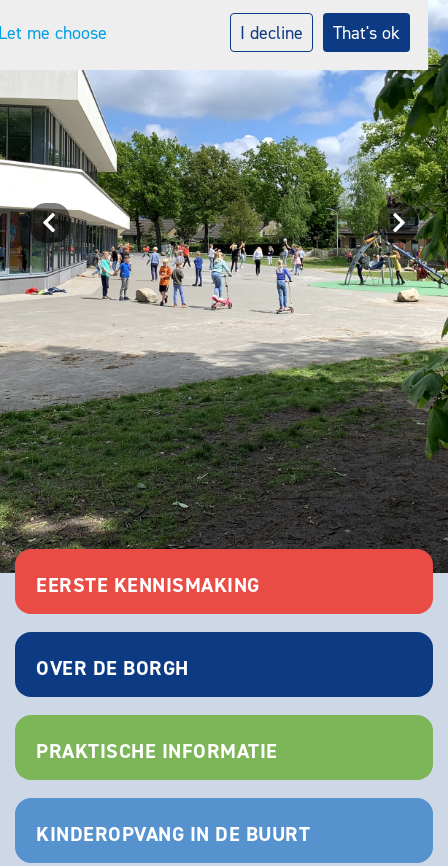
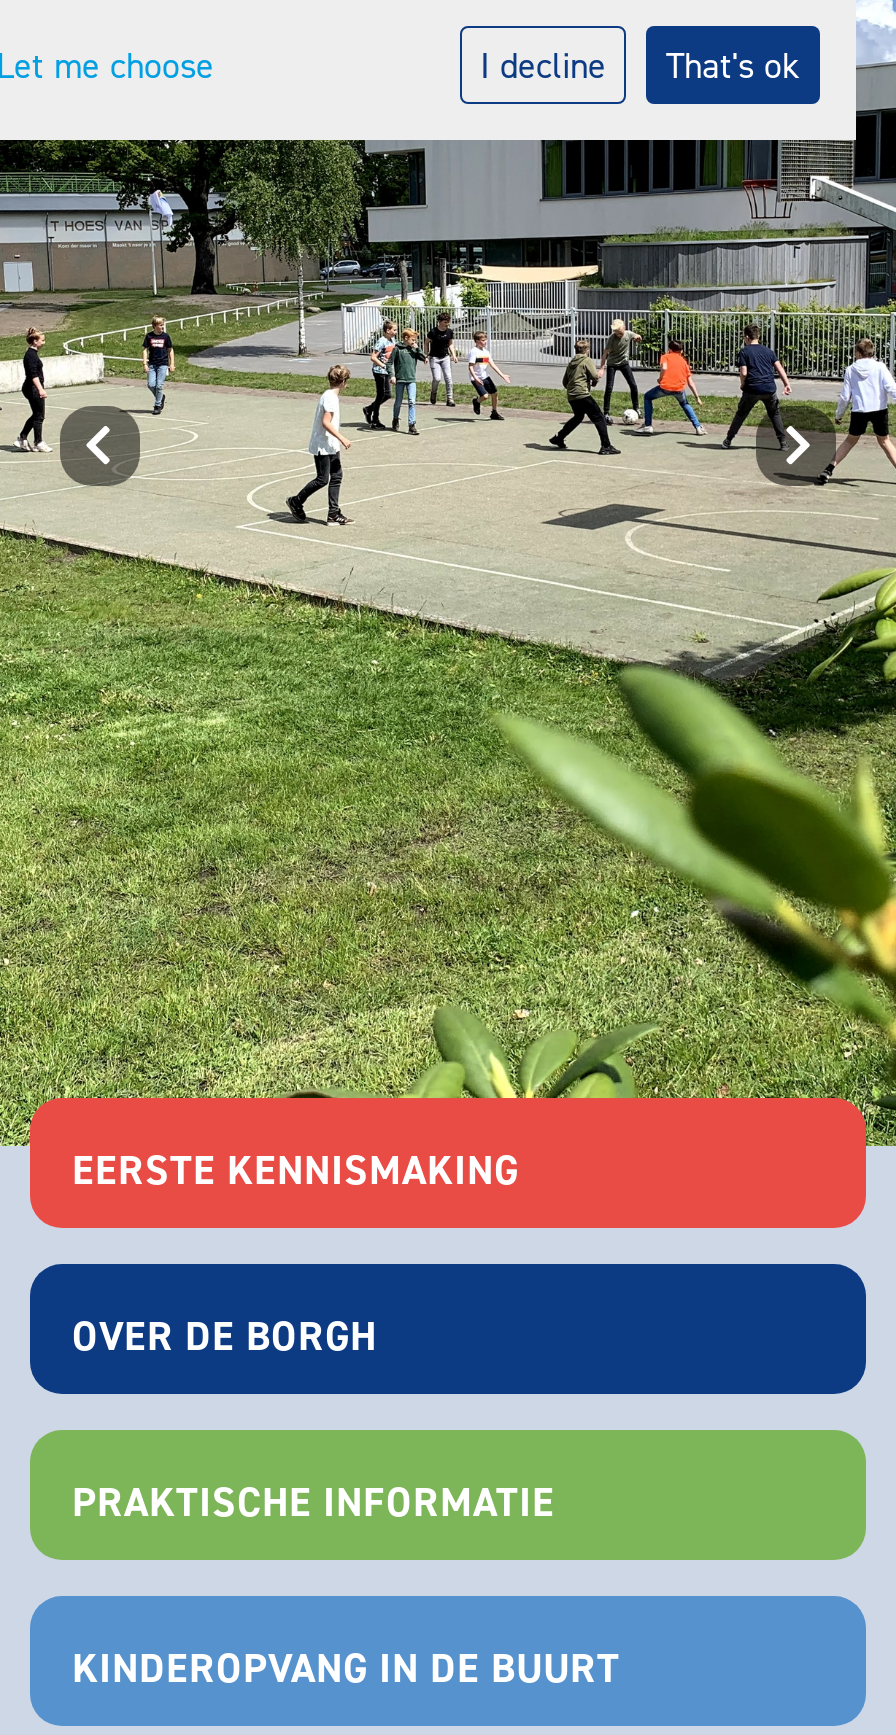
- [image]
+ [image]
